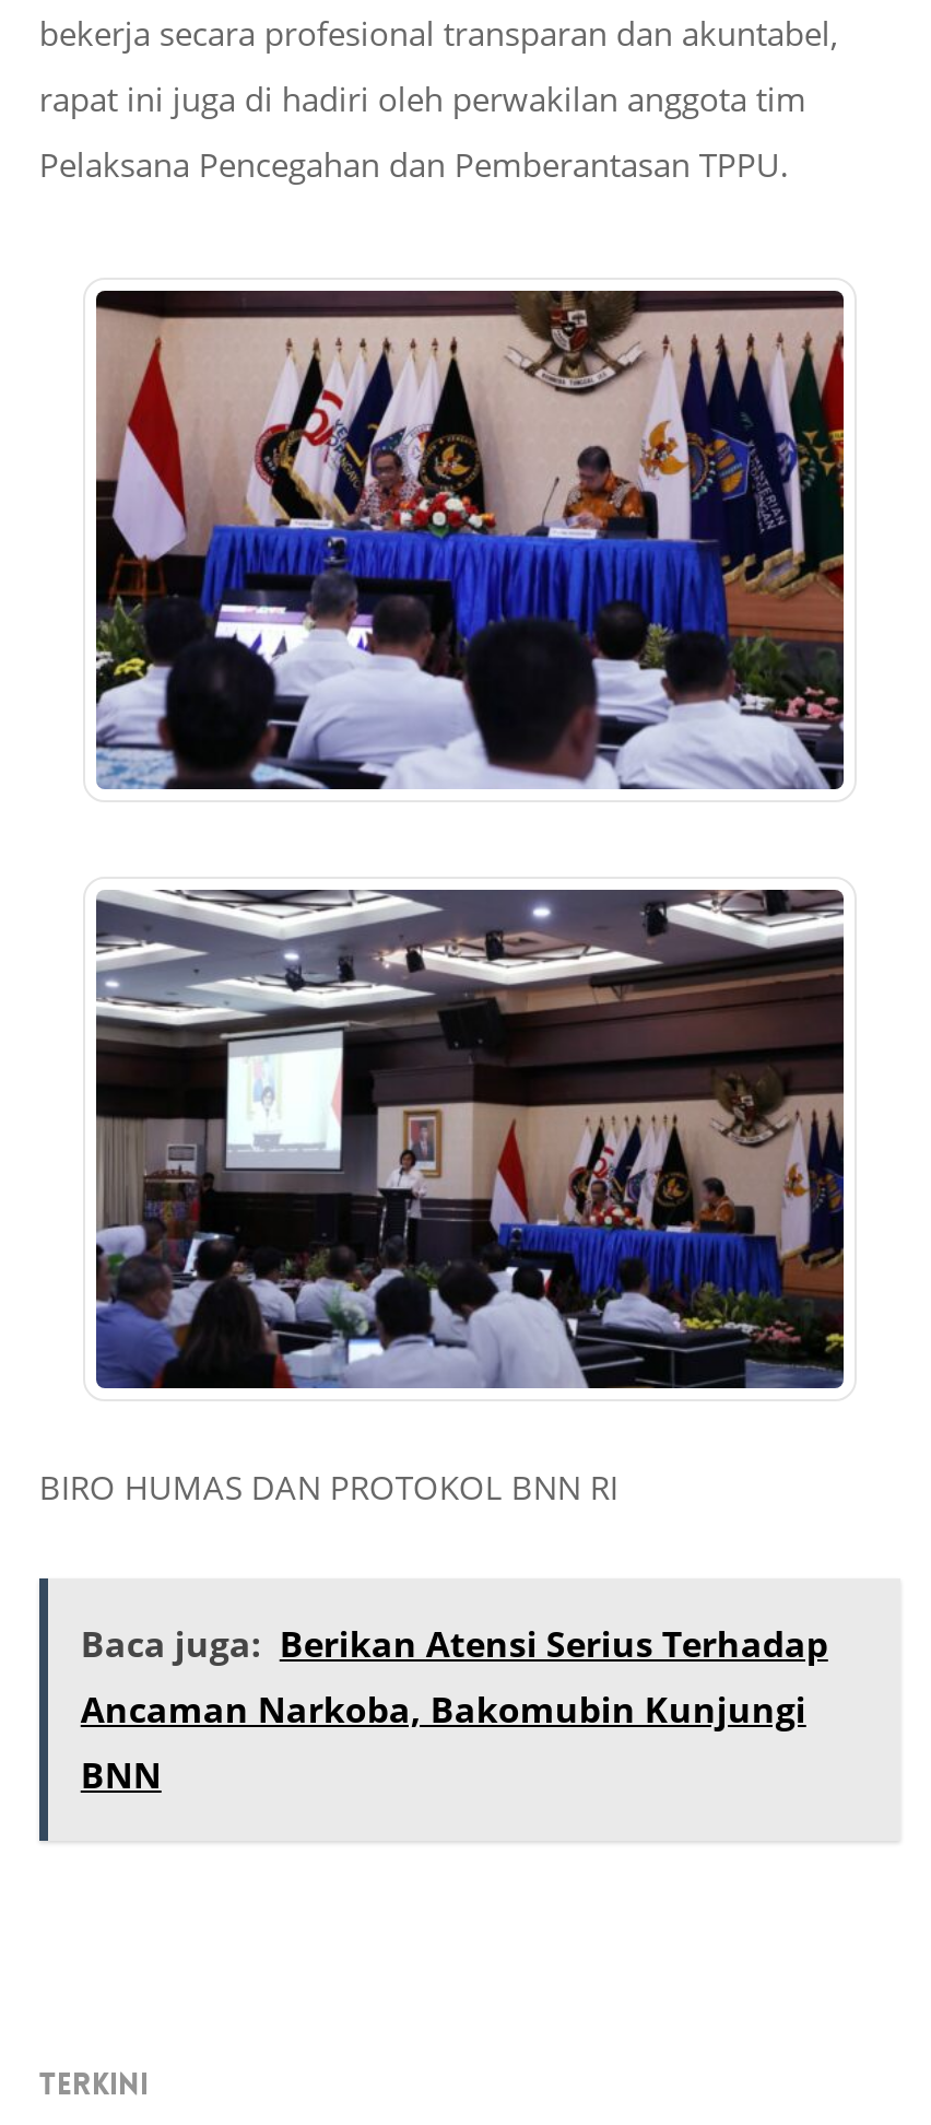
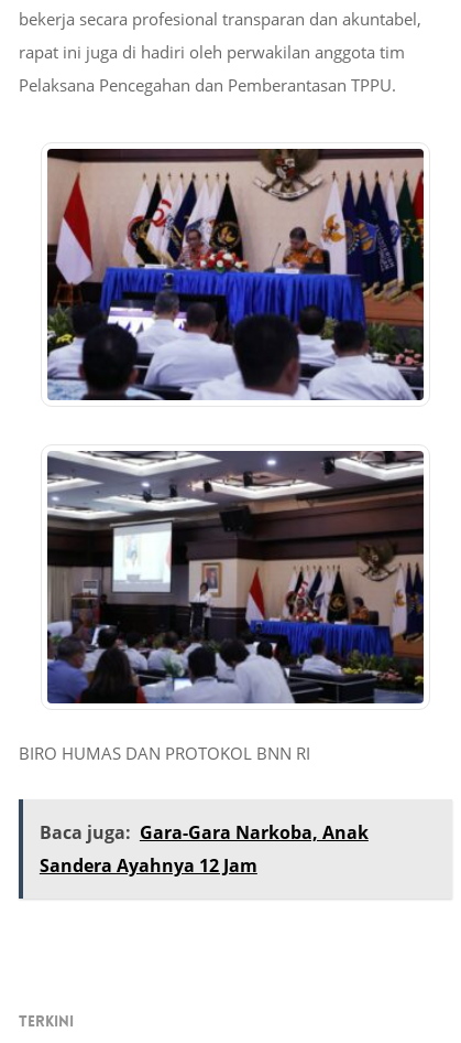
- Baca juga: Berikan Atensi Serius Terhadap
- Ancaman Narkoba, Bakomubin Kunjungi
- BNN
+ Baca juga: Gara-Gara Narkoba, Anak
+ Sandera Ayahnya 12 Jam
